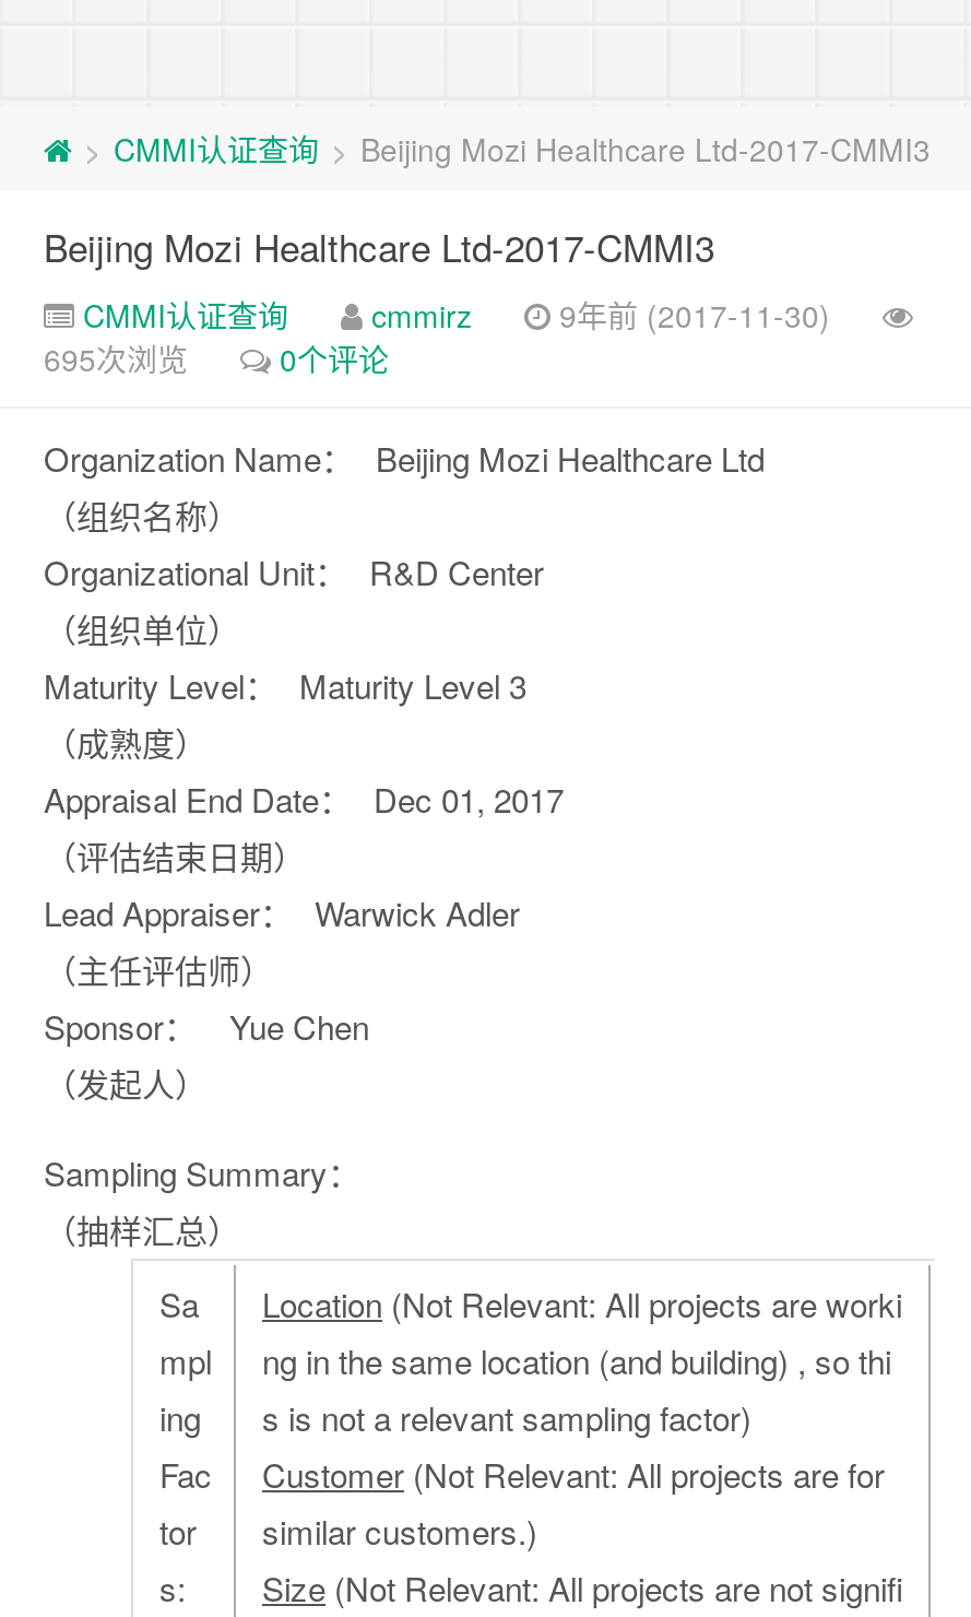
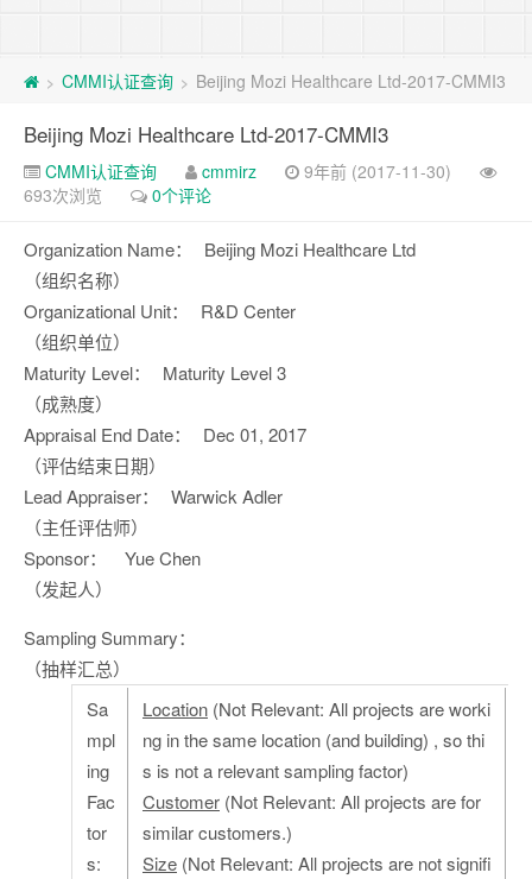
- 695次浏览
+ 693次浏览
